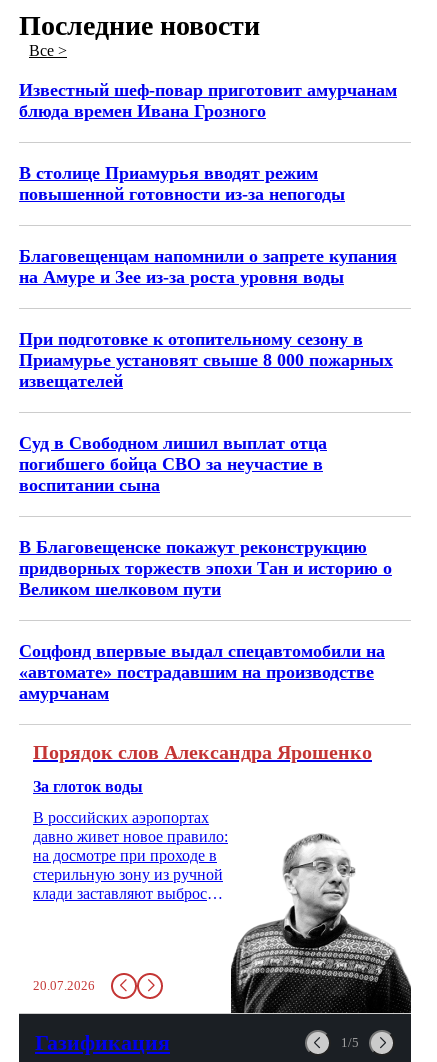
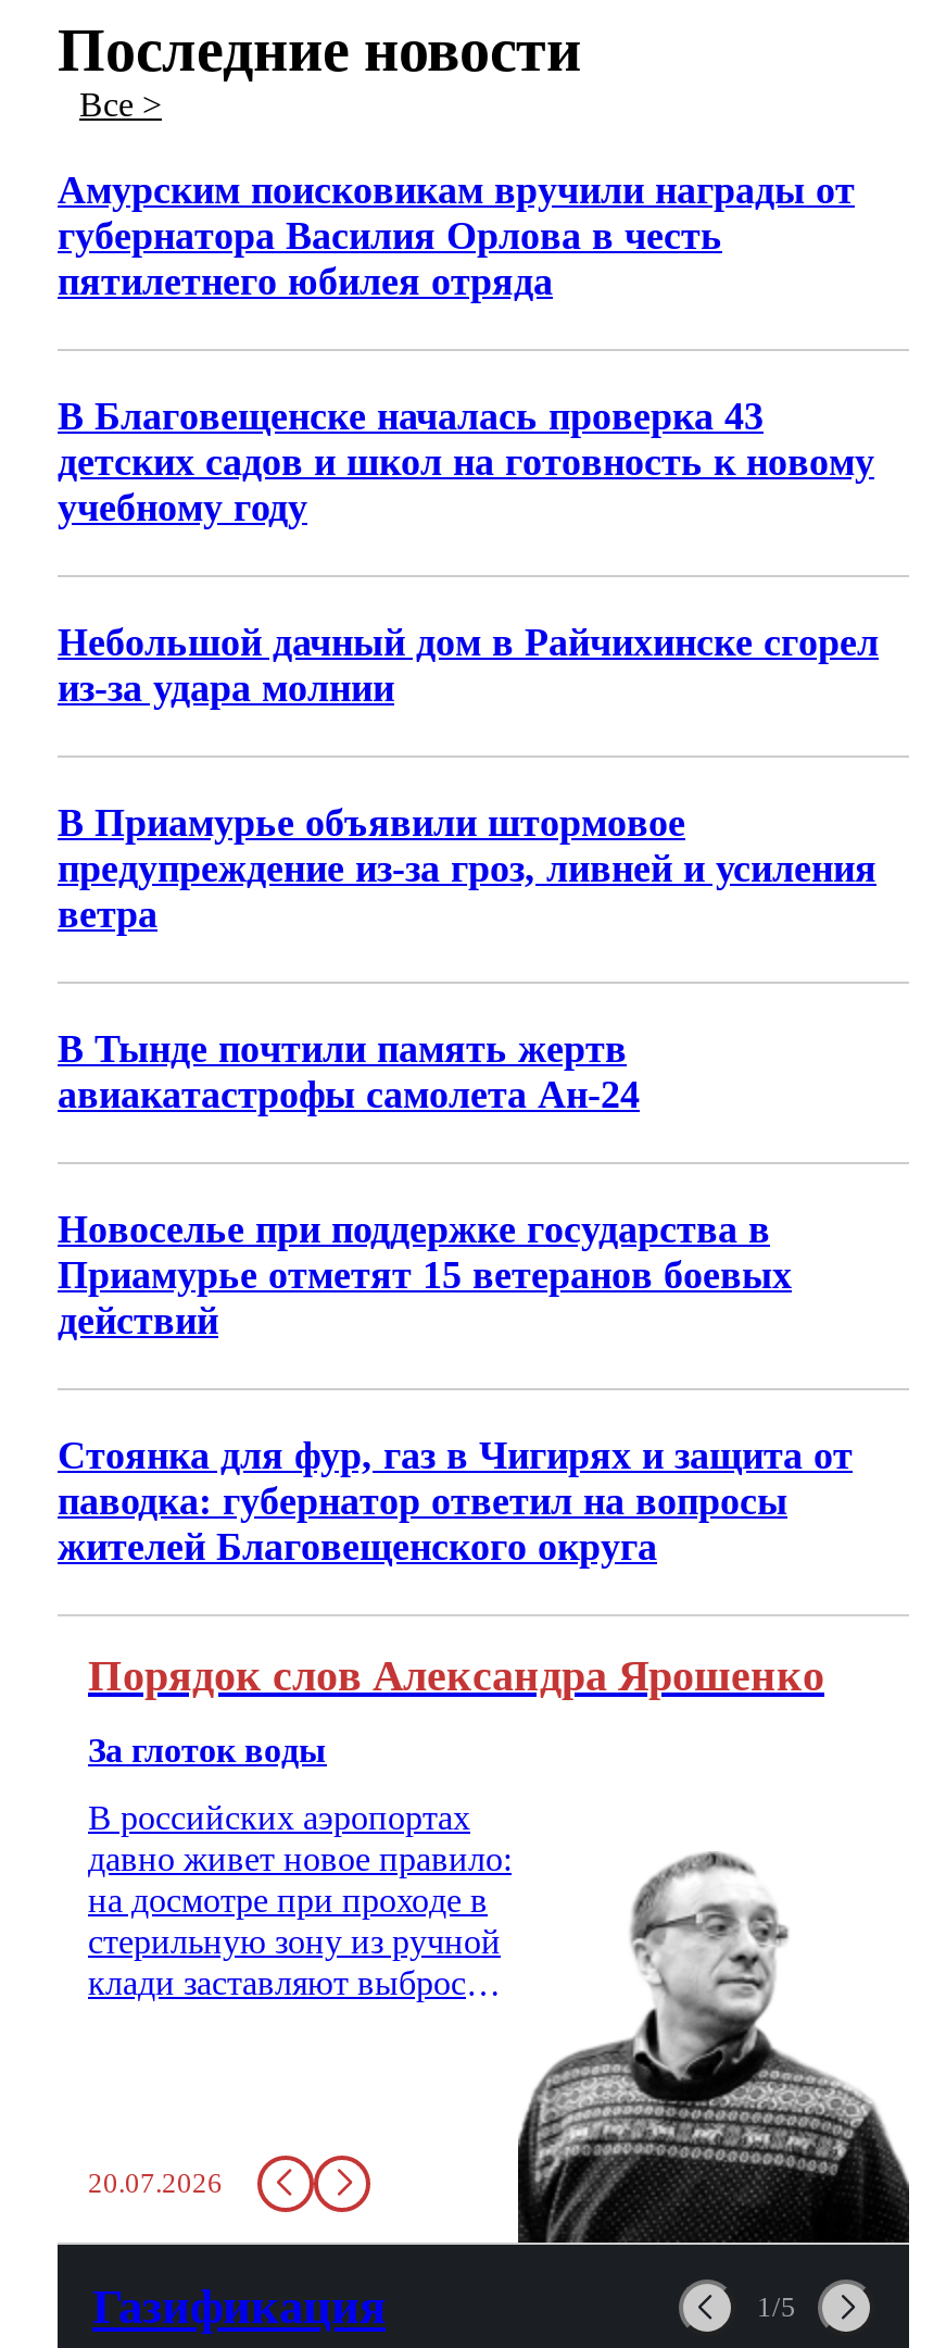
- Известный шеф-повар приготовит амурчанам
- блюда времен Ивана Грозного
+ Амурским поисковикам вручили награды от
+ губернатора Василия Орлова в честь
+ пятилетнего юбилея отряда

- В столице Приамурья вводят режим
- повышенной готовности из-за непогоды
+ В Благовещенске началась проверка 43
+ детских садов и школ на готовность к новому
+ учебному году

- Благовещенцам напомнили о запрете купания
- на Амуре и Зее из-за роста уровня воды
+ Небольшой дачный дом в Райчихинске сгорел
+ из-за удара молнии

- При подготовке к отопительному сезону в
- Приамурье установят свыше 8 000 пожарных
- извещателей
+ В Приамурье объявили штормовое
+ предупреждение из-за гроз, ливней и усиления
+ ветра

- Суд в Свободном лишил выплат отца
- погибшего бойца СВО за неучастие в
- воспитании сына
+ В Тынде почтили память жертв
+ авиакатастрофы самолета Ан-24

- В Благовещенске покажут реконструкцию
- придворных торжеств эпохи Тан и историю о
- Великом шелковом пути
+ Новоселье при поддержке государства в
+ Приамурье отметят 15 ветеранов боевых
+ действий

- Соцфонд впервые выдал спецавтомобили на
- «автомате» пострадавшим на производстве
- амурчанам
+ Стоянка для фур, газ в Чигирях и защита от
+ паводка: губернатор ответил на вопросы
+ жителей Благовещенского округа
